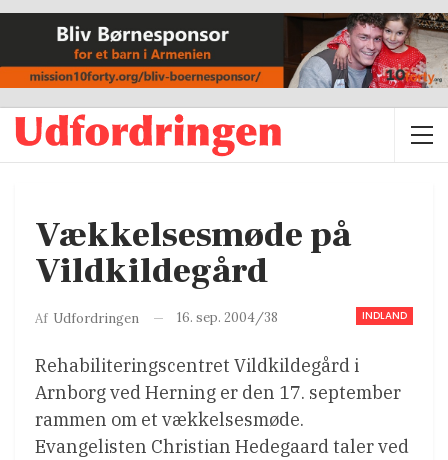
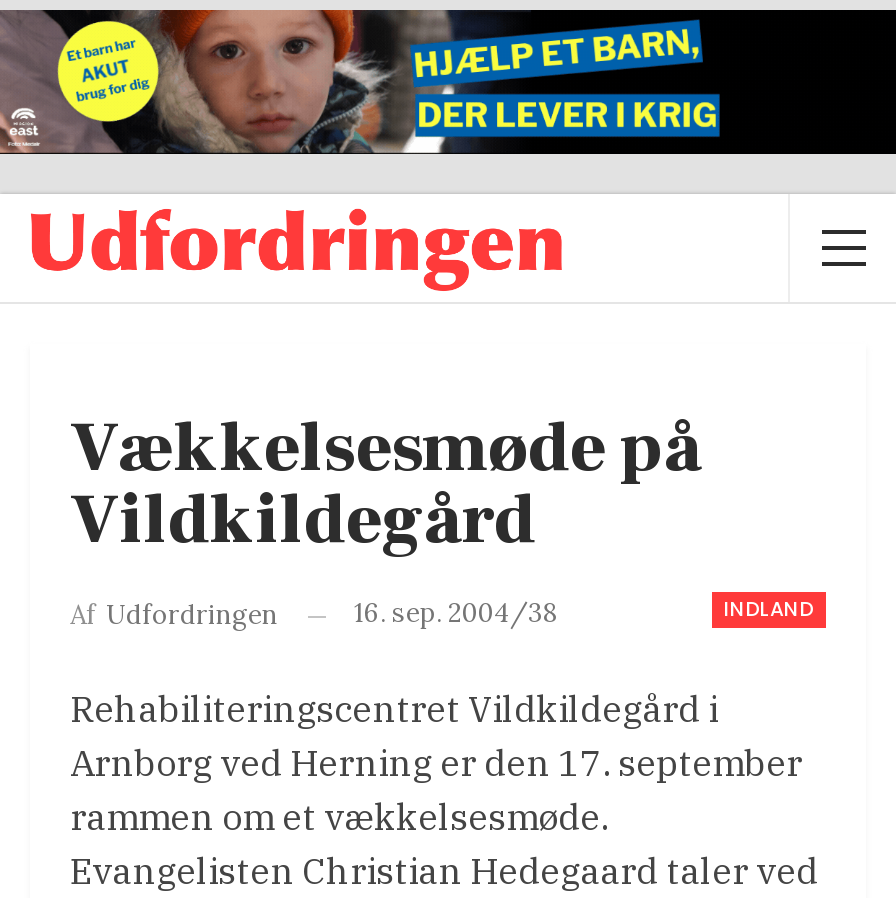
- [image]
+ [image]
